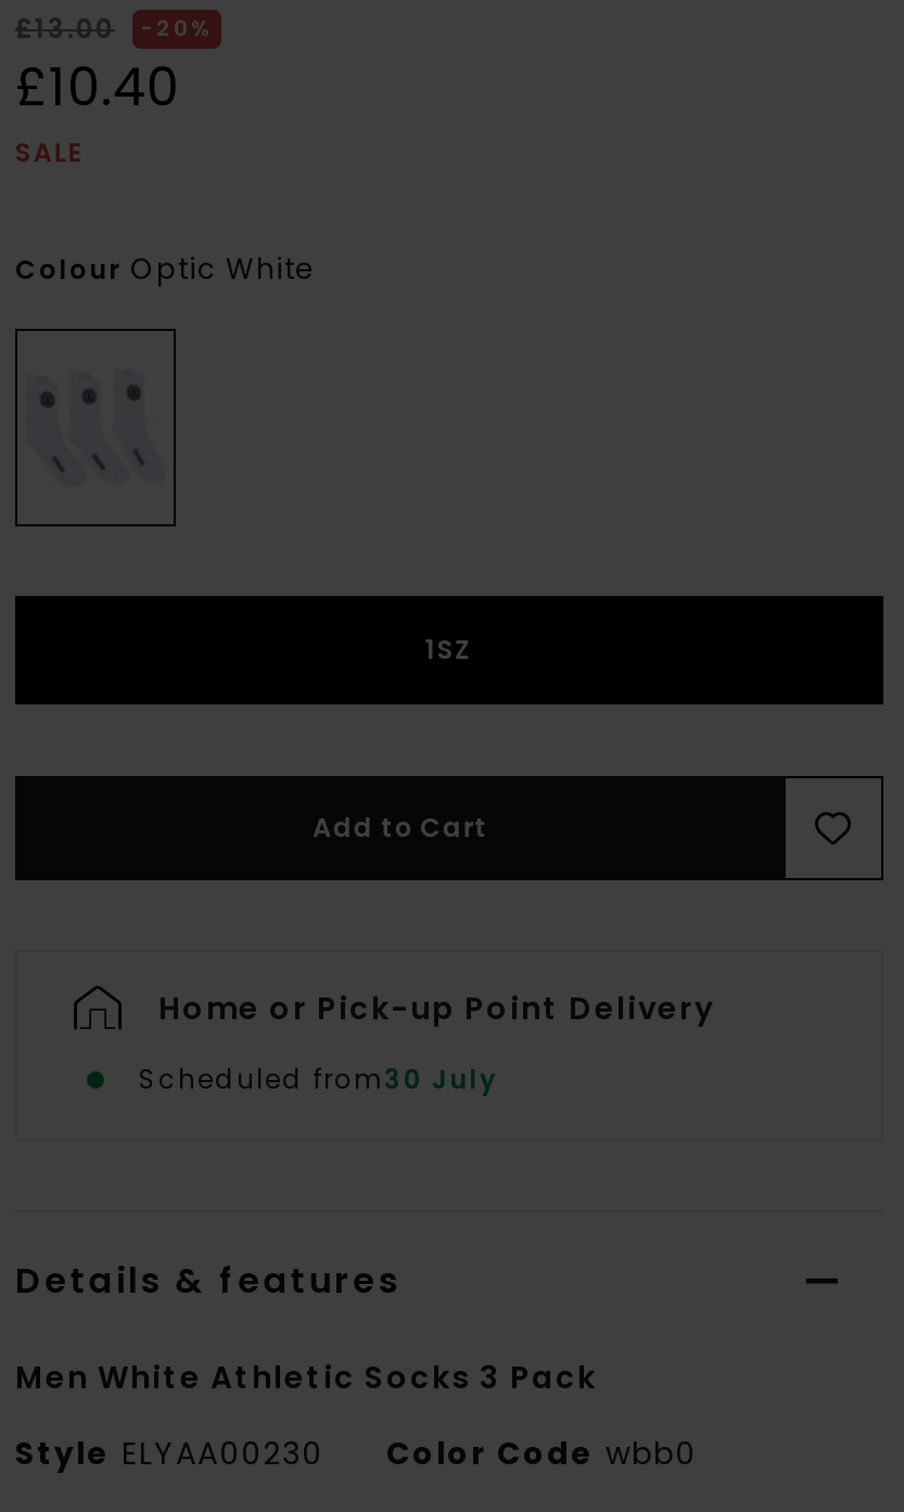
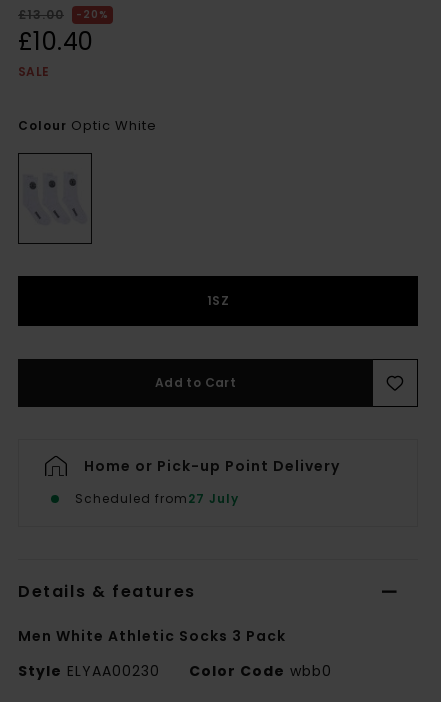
- Scheduled from30 July
+ Scheduled from27 July
